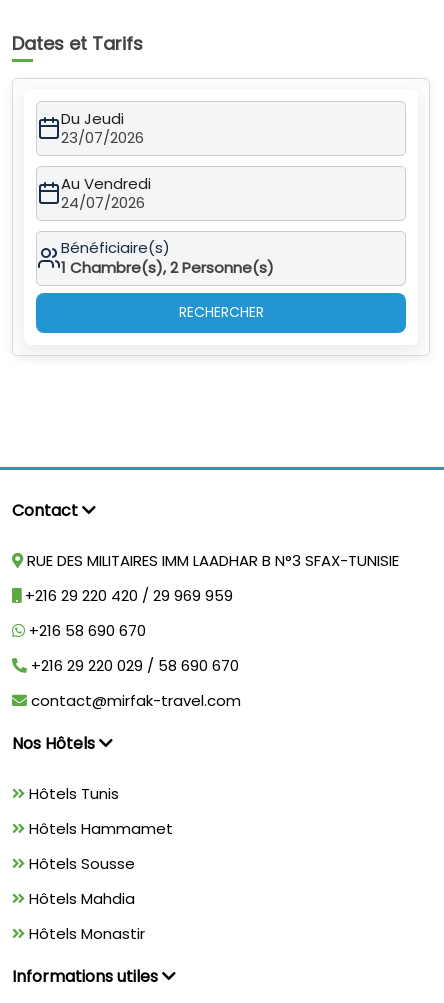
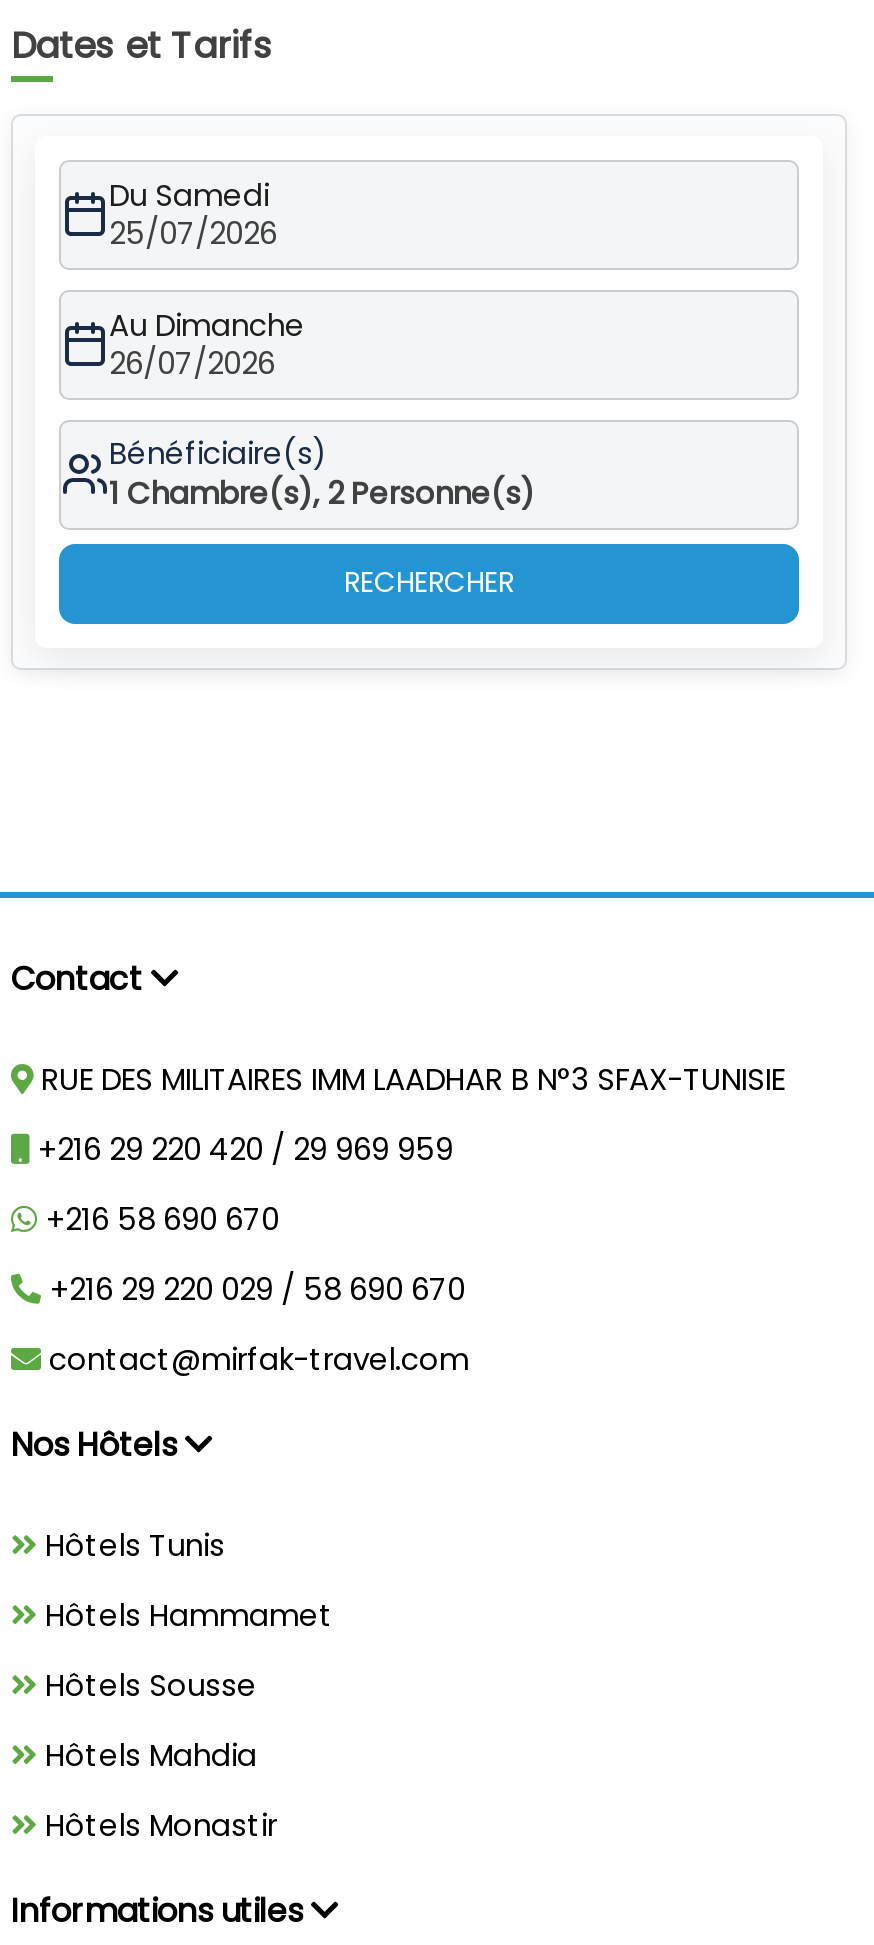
- Du Jeudi
+ Du Samedi

- 23/07/2026
+ 25/07/2026

- Au Vendredi
+ Au Dimanche

- 24/07/2026
+ 26/07/2026
